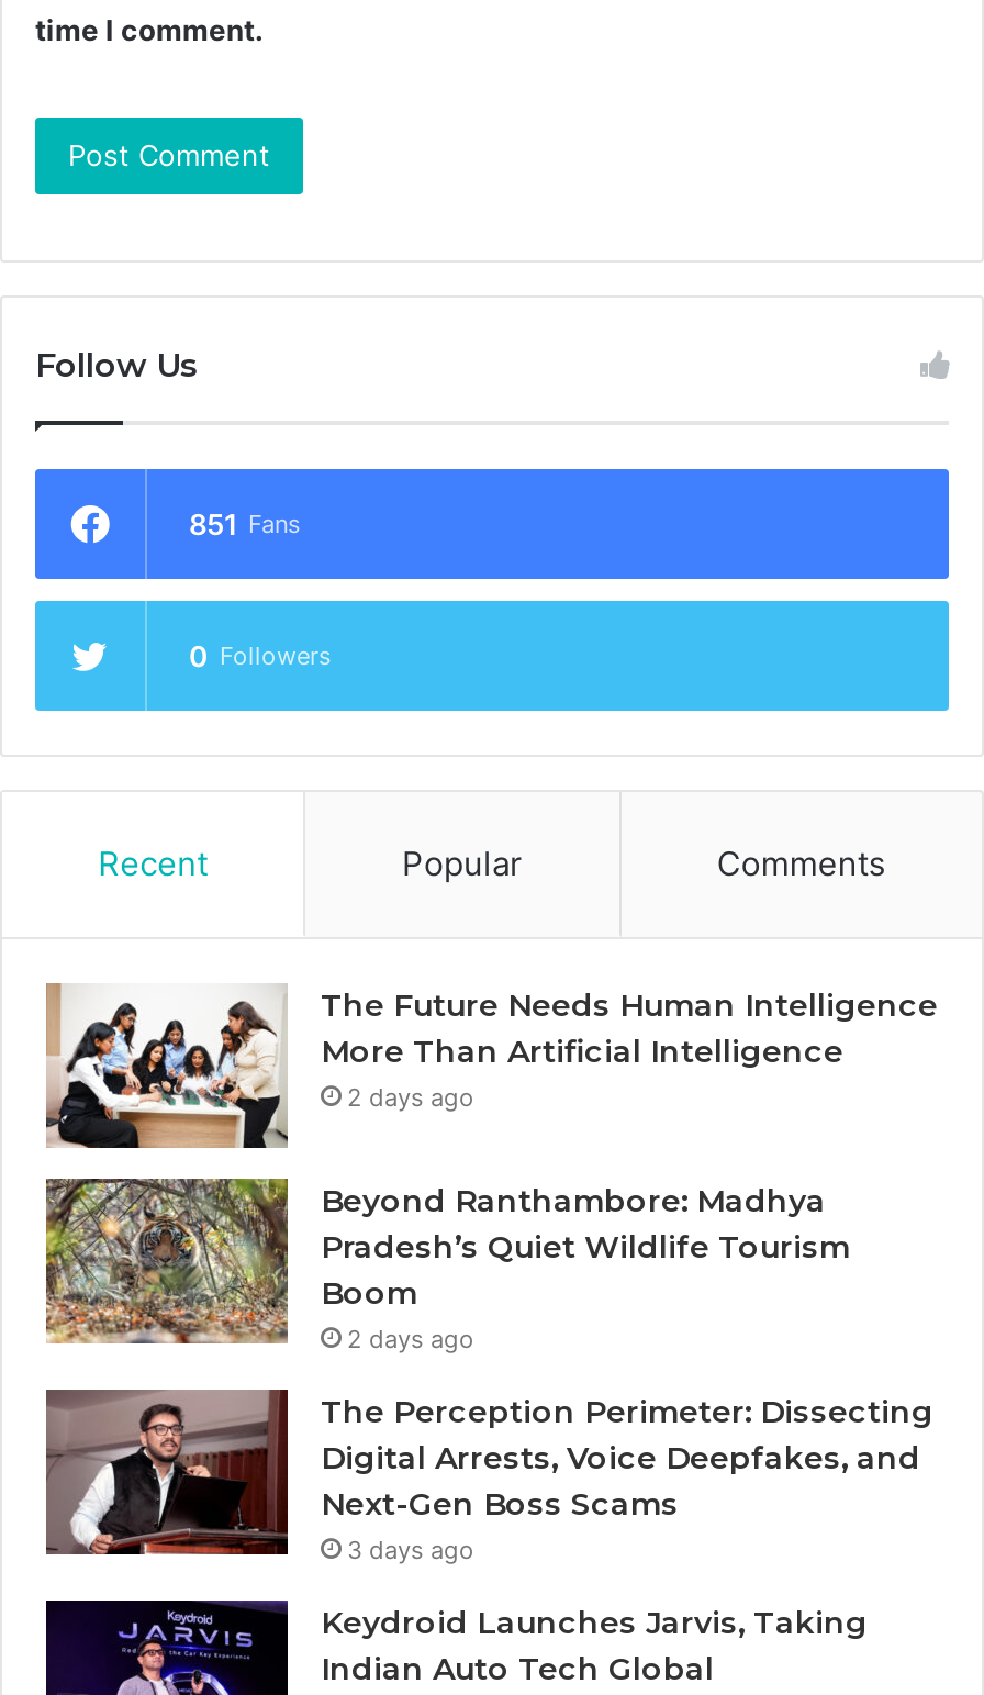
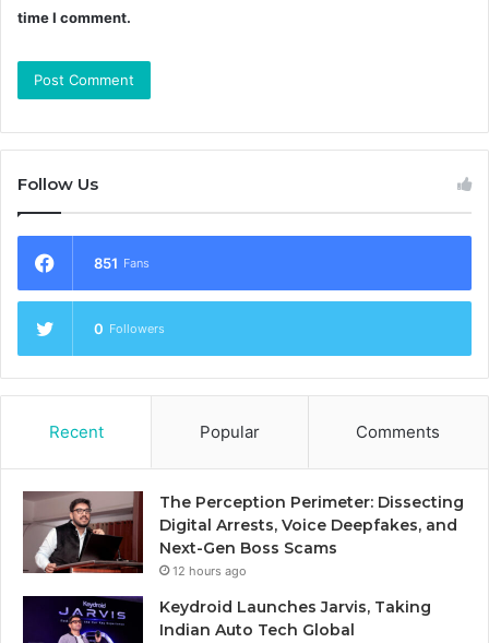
- [image]
- The Future Needs Human Intelligence
- More Than Artificial Intelligence
- 2 days ago
- Beyond Ranthambore: Madhya
- Pradesh’s Quiet Wildlife Tourism
- Boom
- 2 days ago

- [image]

- 3 days ago
+ 12 hours ago
